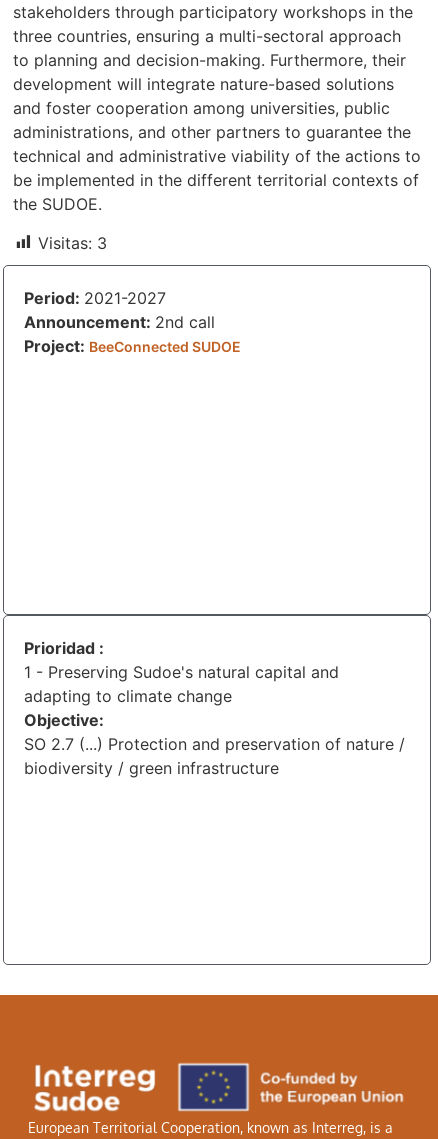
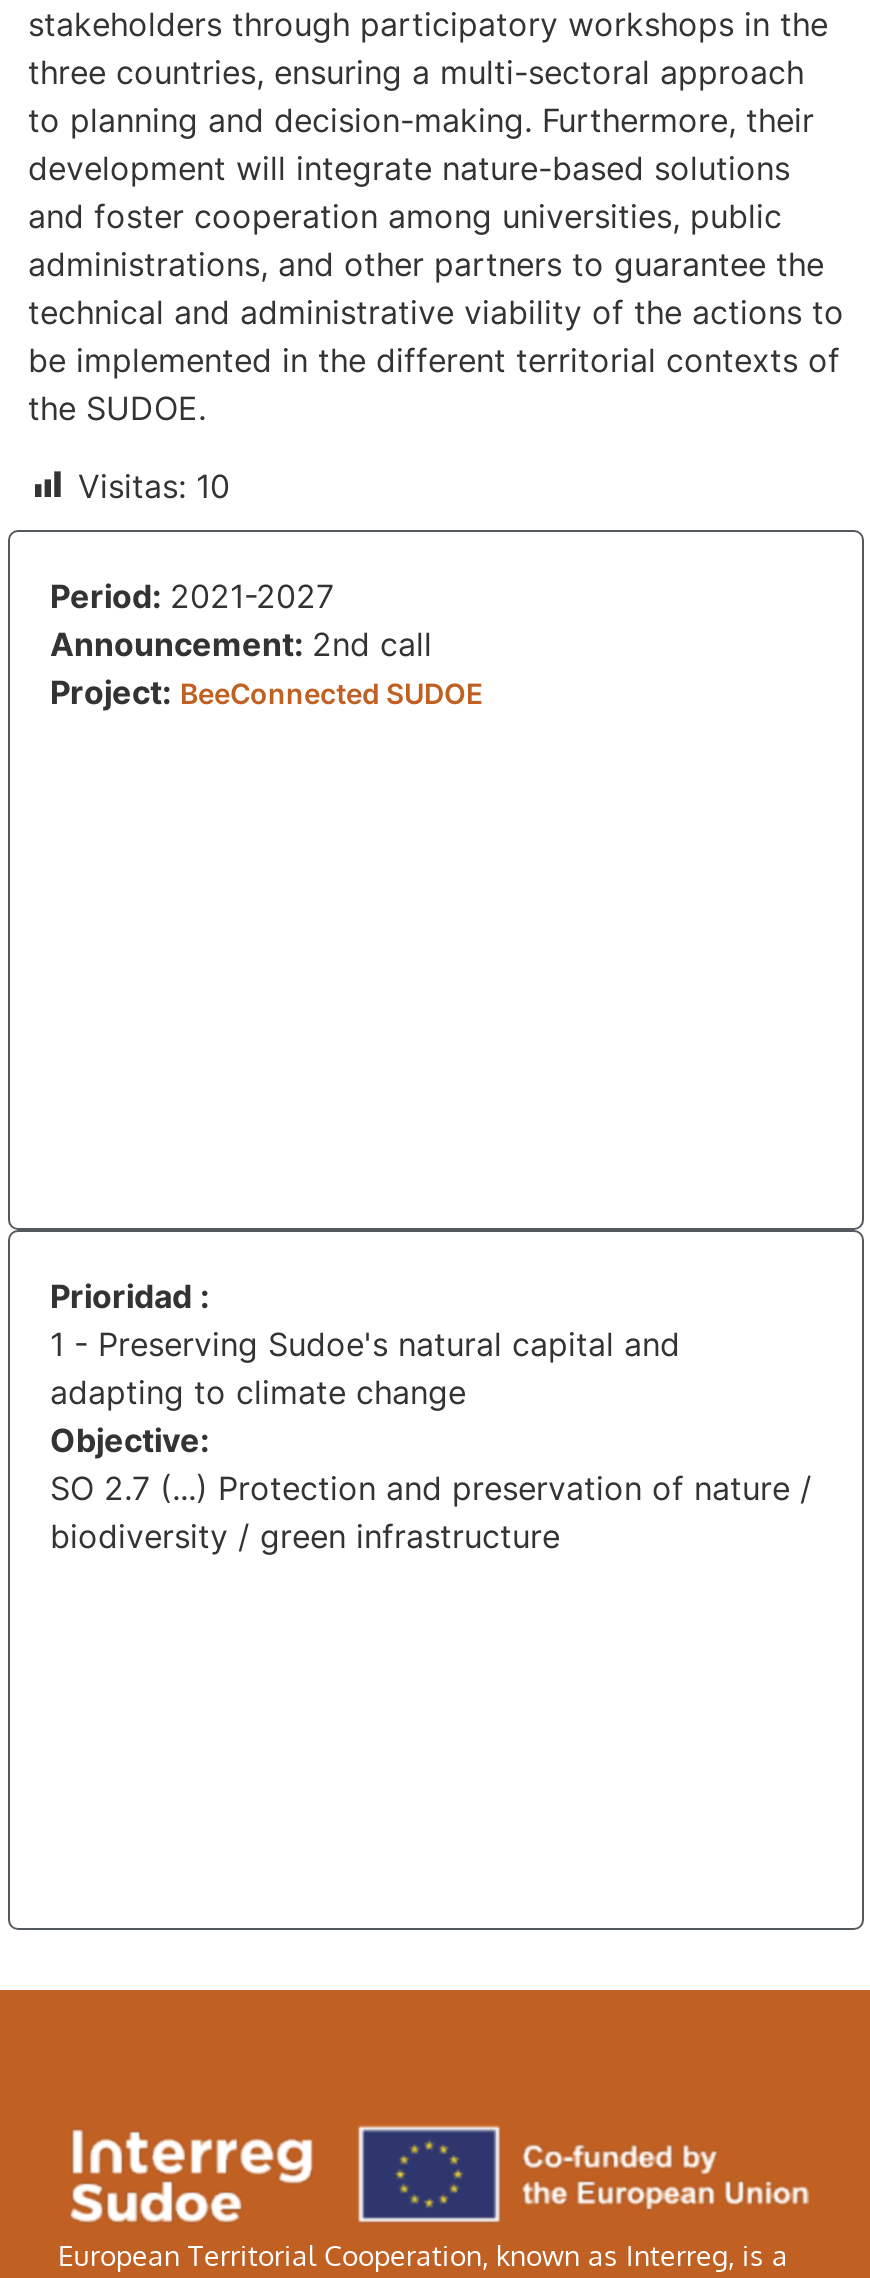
- Visitas: 3
+ Visitas: 10
